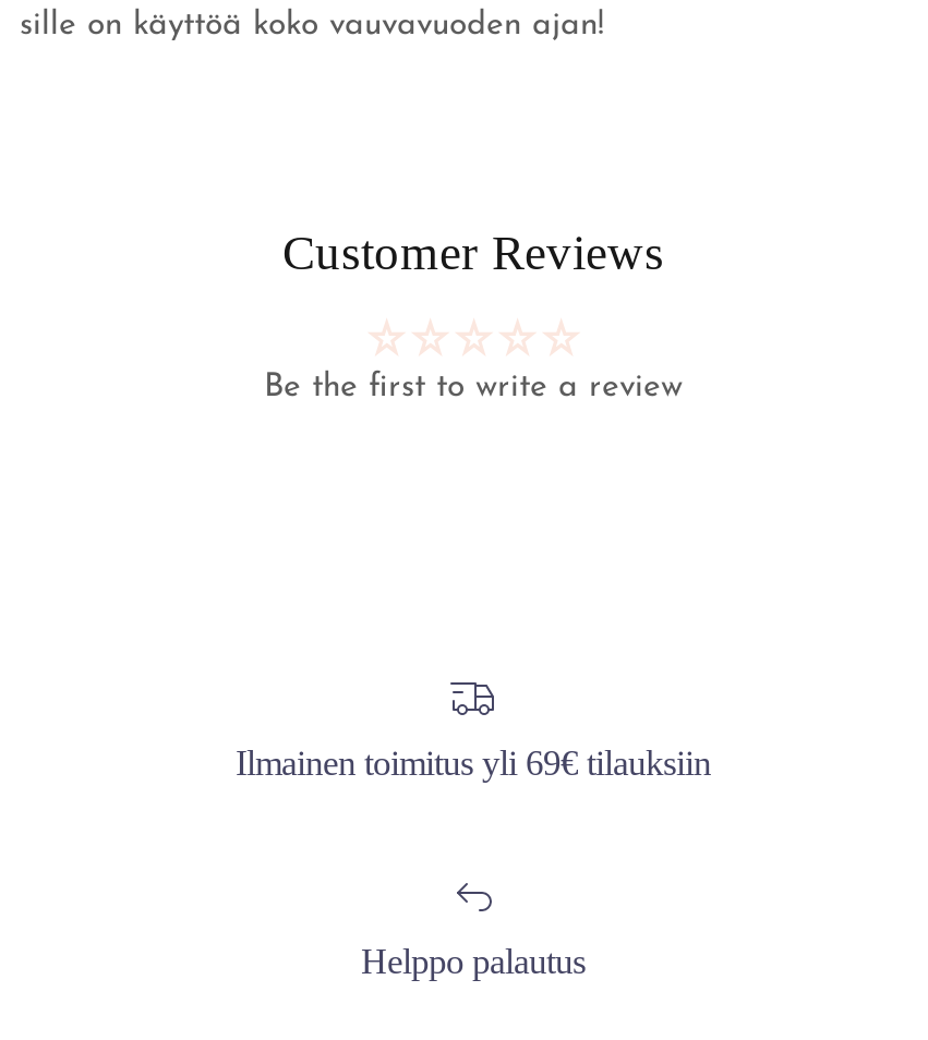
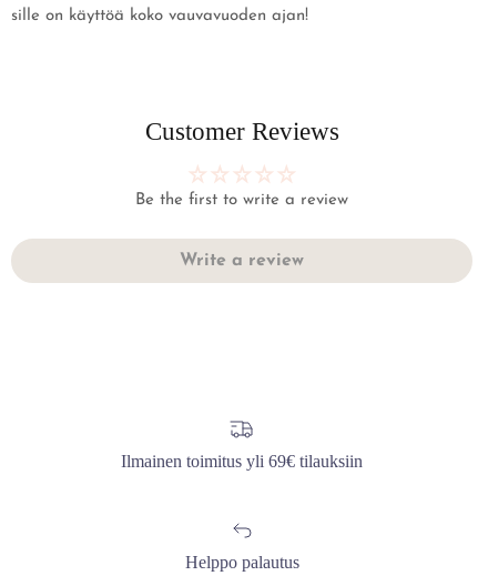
+ Write a review
